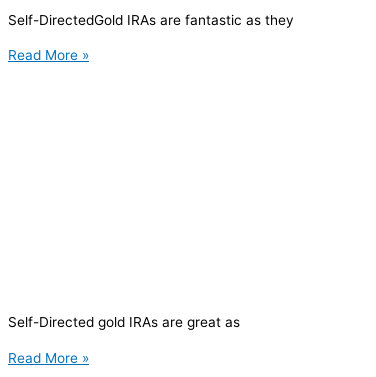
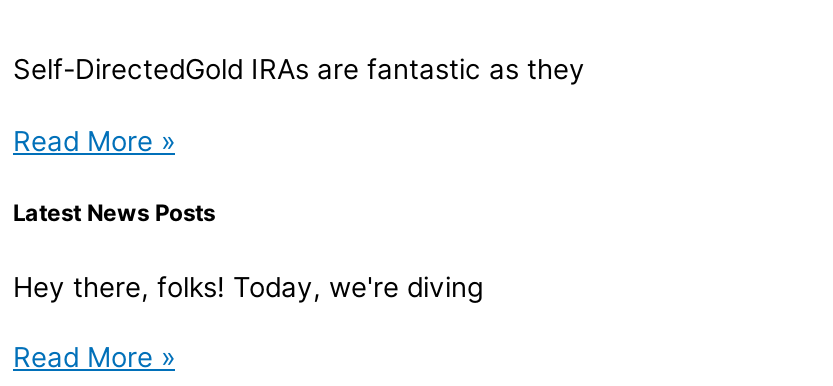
- Self-Directed gold IRAs are great as
+ Latest News Posts
+ Hey there, folks! Today, we're diving
